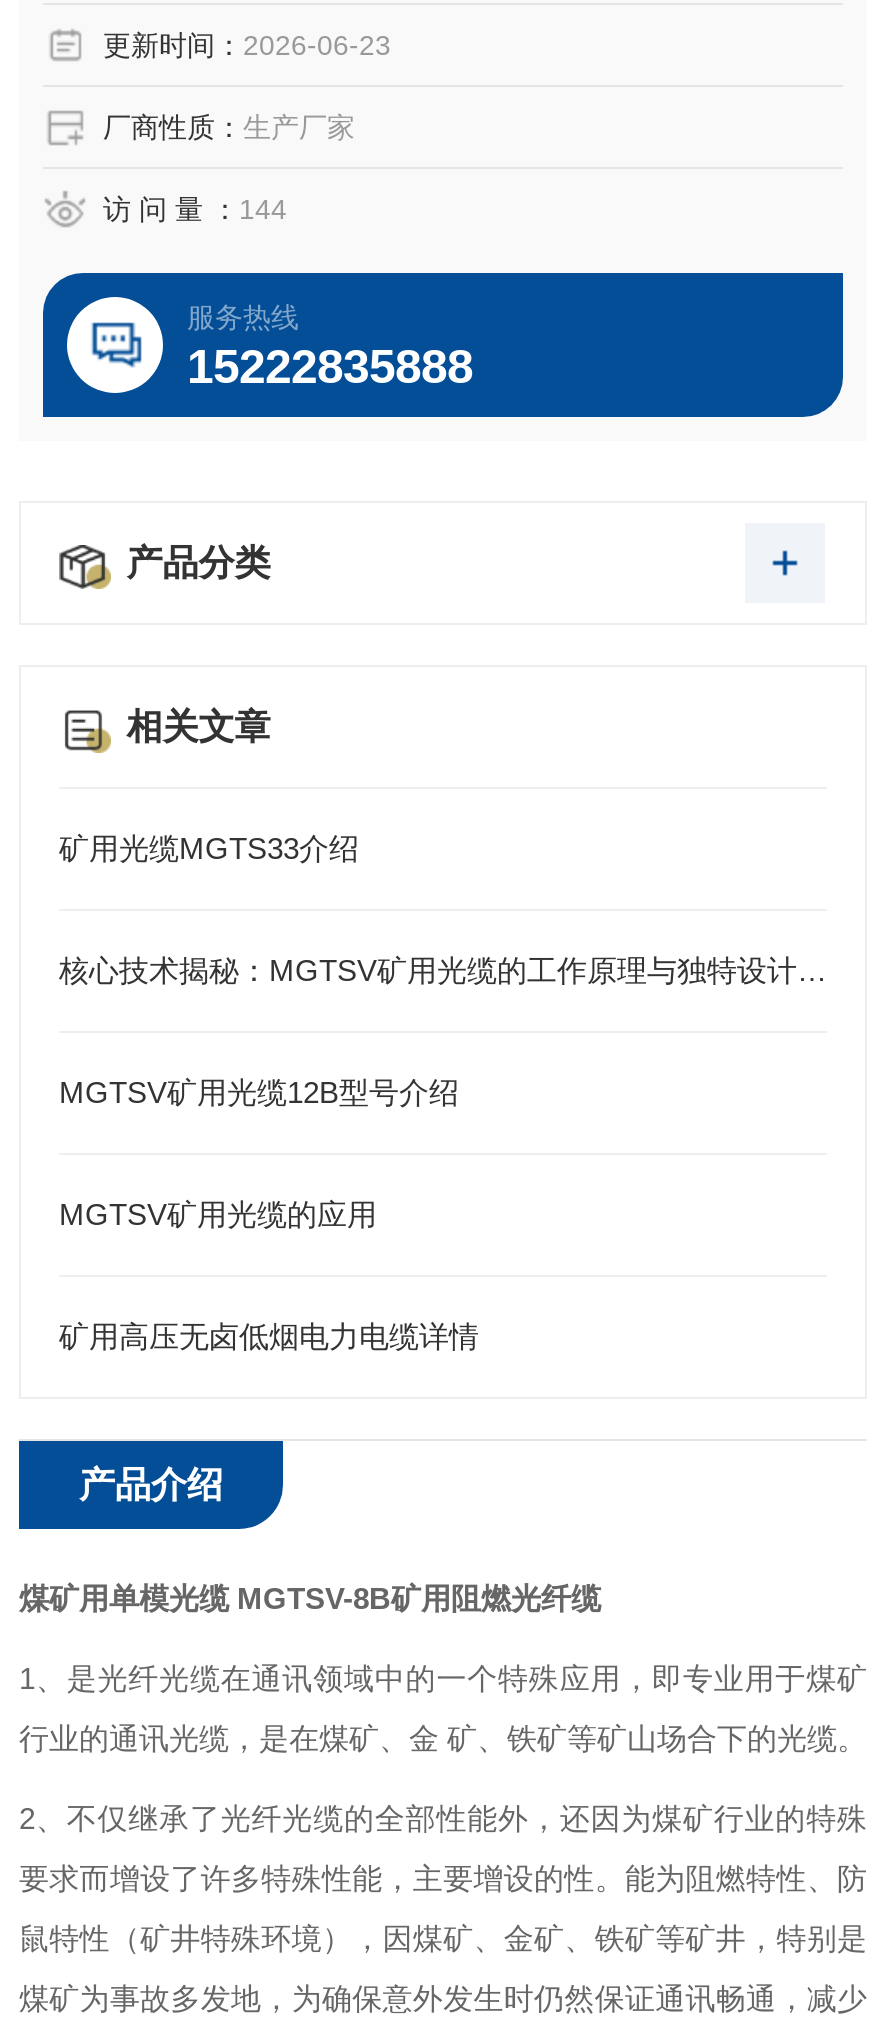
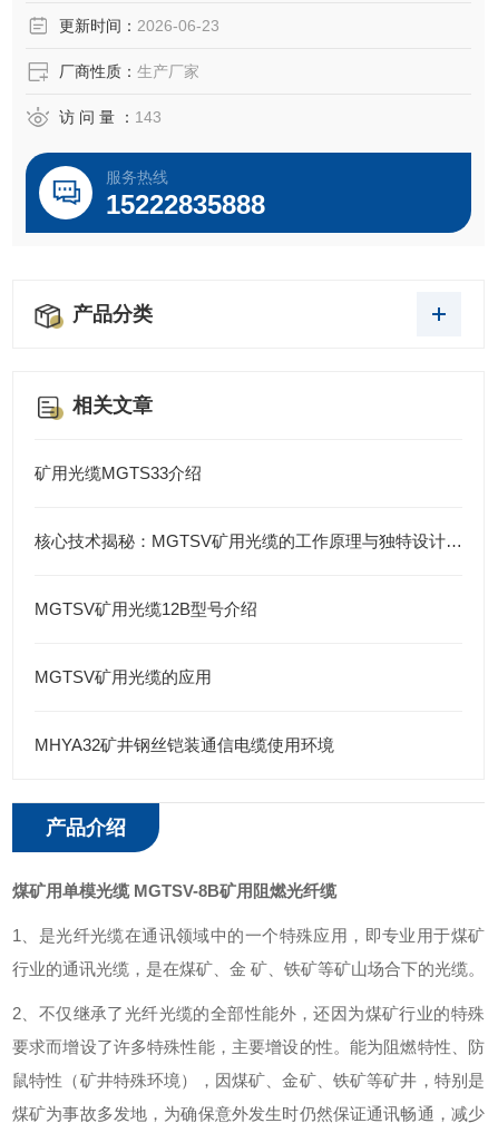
- 访 问 量 ：144
+ 访 问 量 ：143

- 矿用高压无卤低烟电力电缆详情
+ MHYA32矿井钢丝铠装通信电缆使用环境
